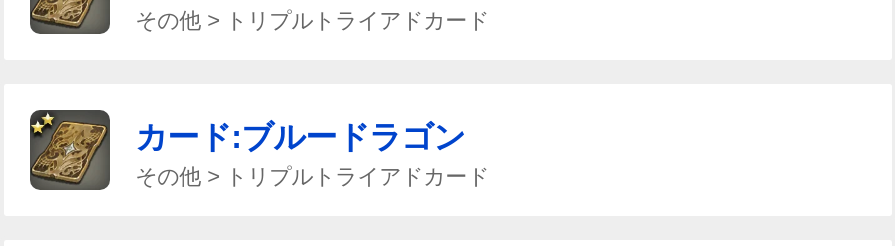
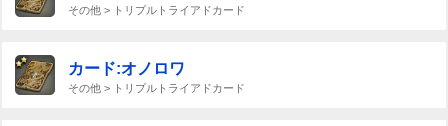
- カード:ブルードラゴン
+ カード:オノロワ
